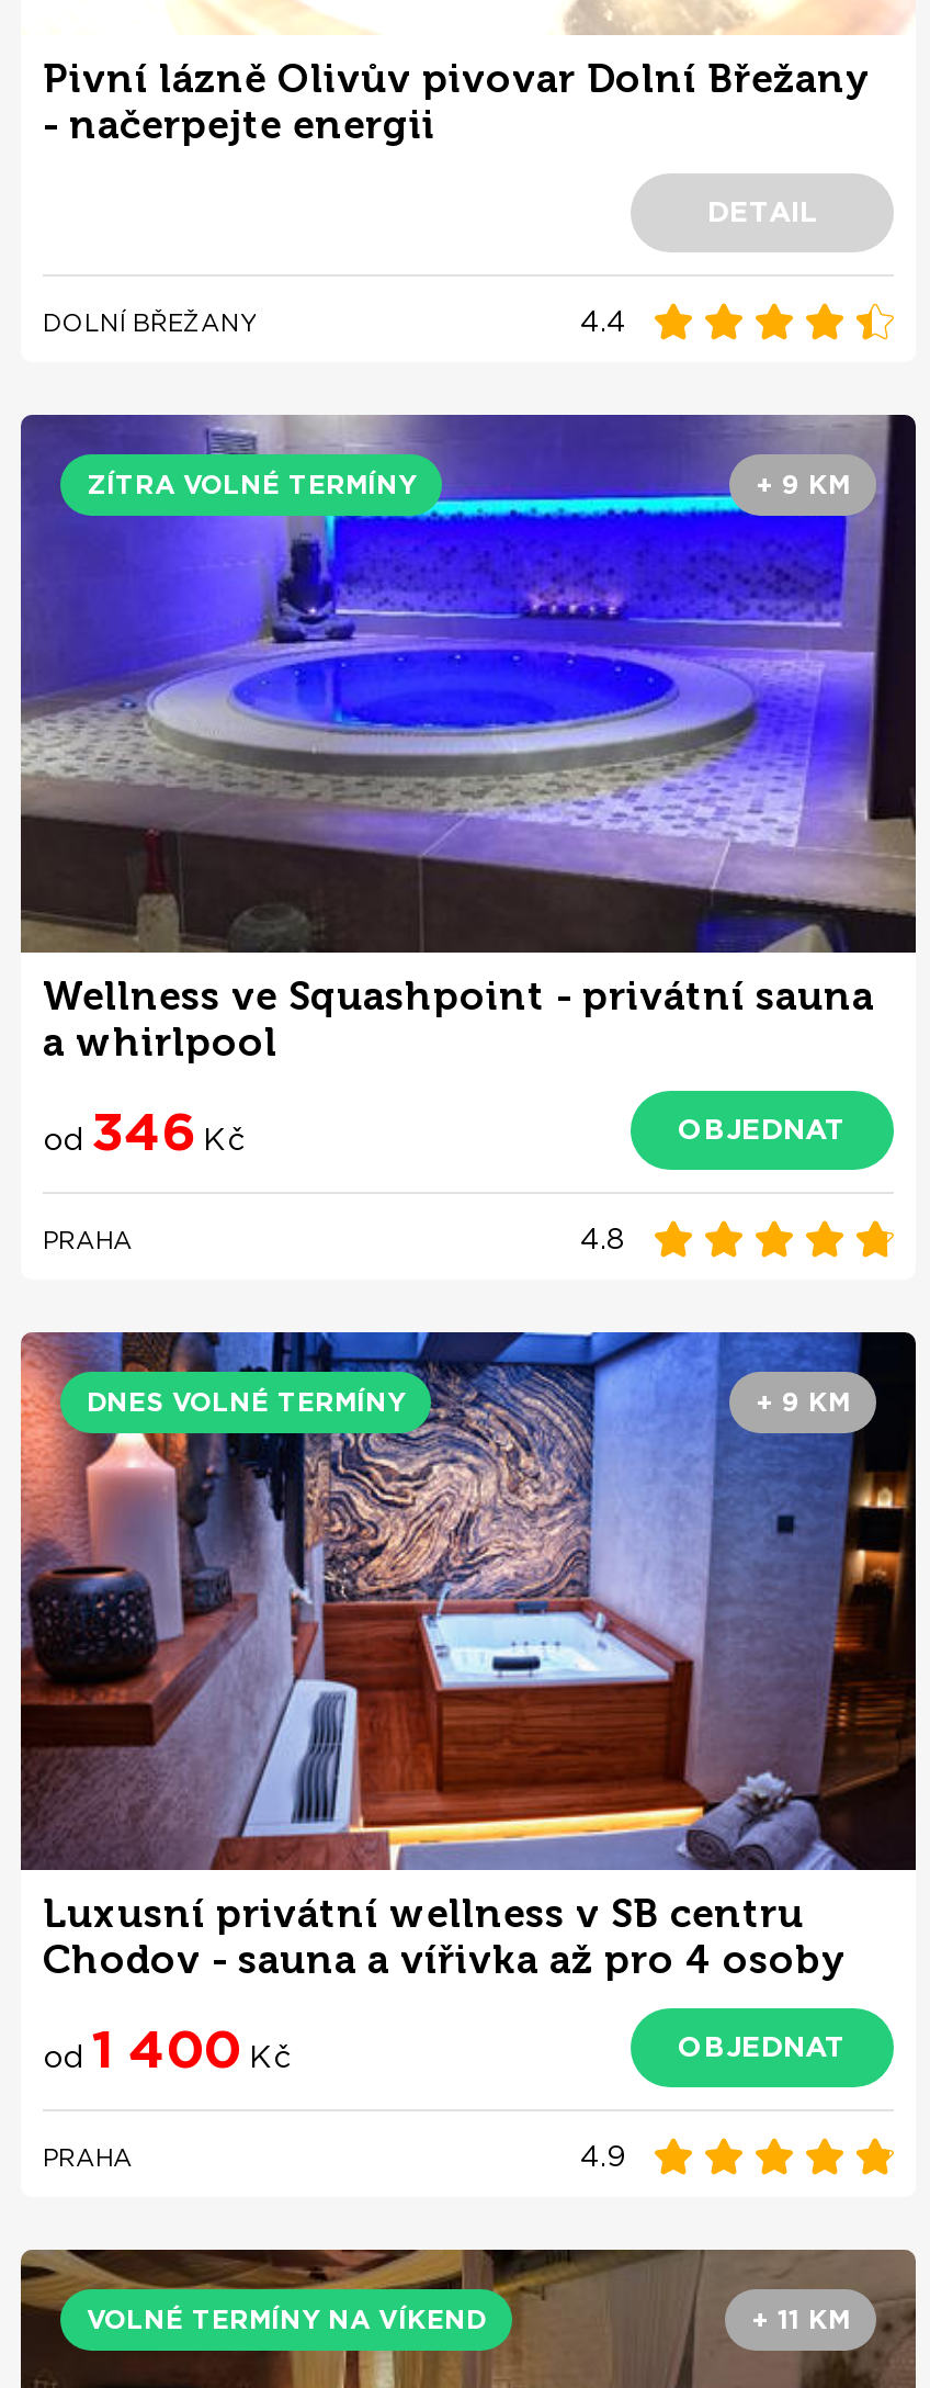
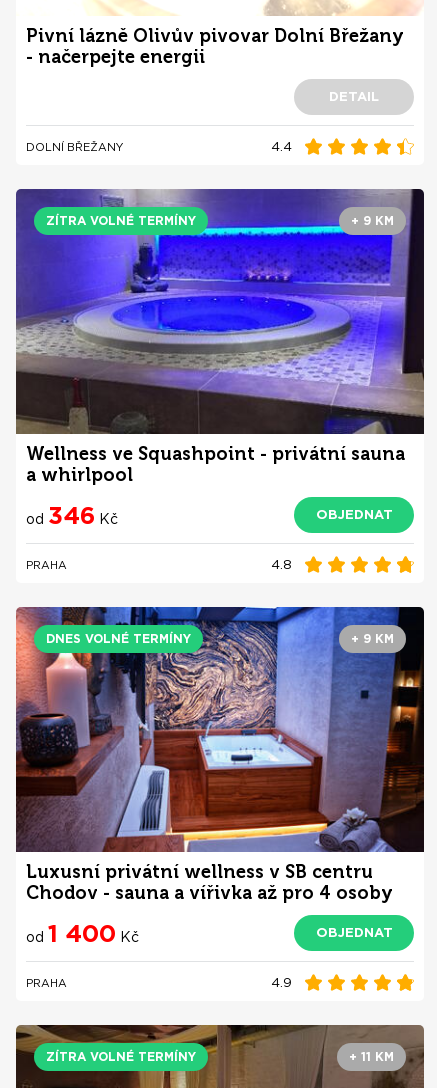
- VOLNÉ TERMÍNY NA VÍKEND
+ ZÍTRA VOLNÉ TERMÍNY
